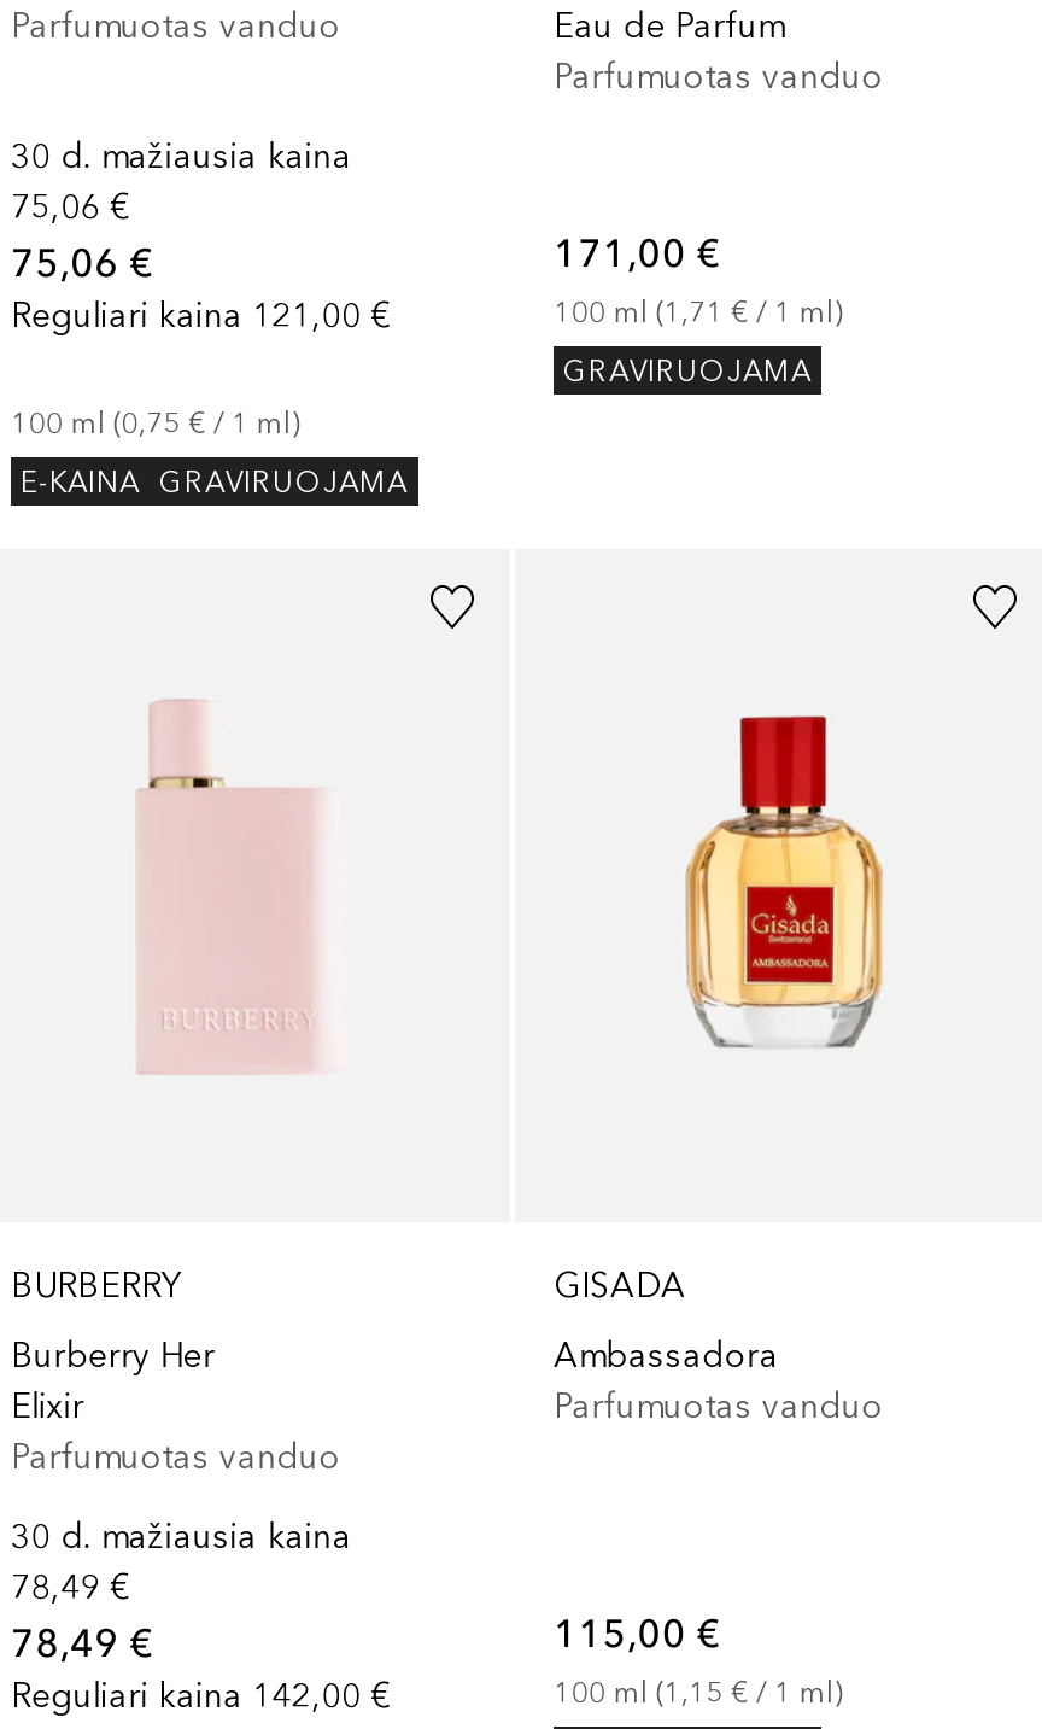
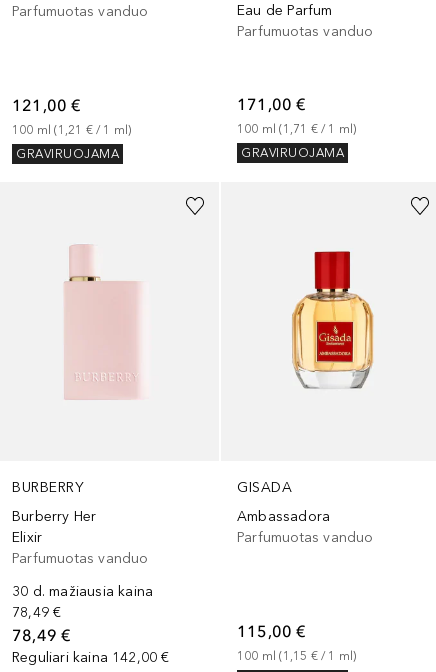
- 30 d. mažiausia kaina
- 75,06 €
- 75,06 €
- Reguliari kaina 121,00 €
- 100 ml (0,75 €/ 1 ml)
- E-KAINA GRAVIRUOJAMA
+ 121,00 €
+ 100 ml (1,21 €/ 1 ml)
+ GRAVIRUOJAMA
